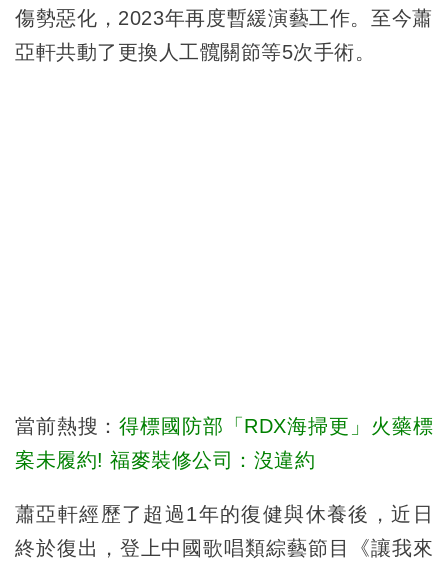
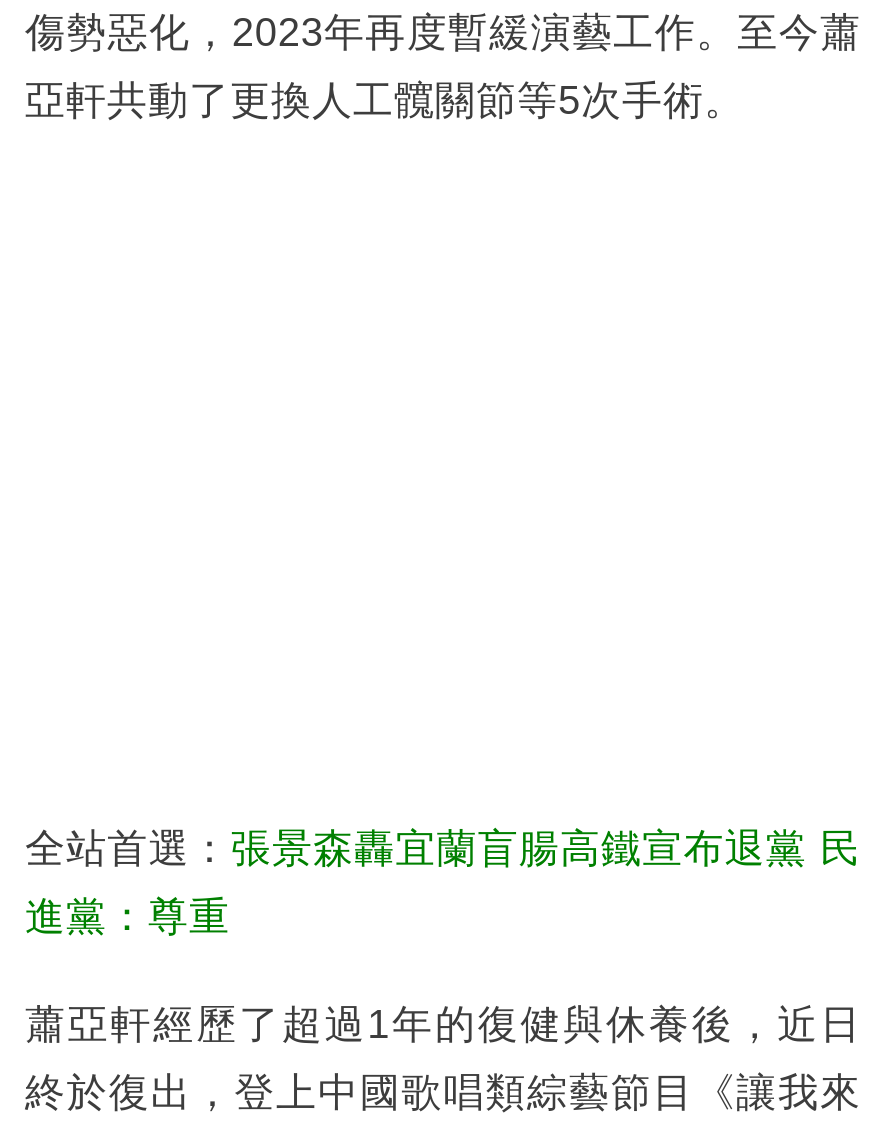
- 當前熱搜：得標國防部「RDX海掃更」火藥標
+ 全站首選：張景森轟宜蘭盲腸高鐵宣布退黨 民

- 案未履約! 福麥裝修公司：沒違約
+ 進黨：尊重
